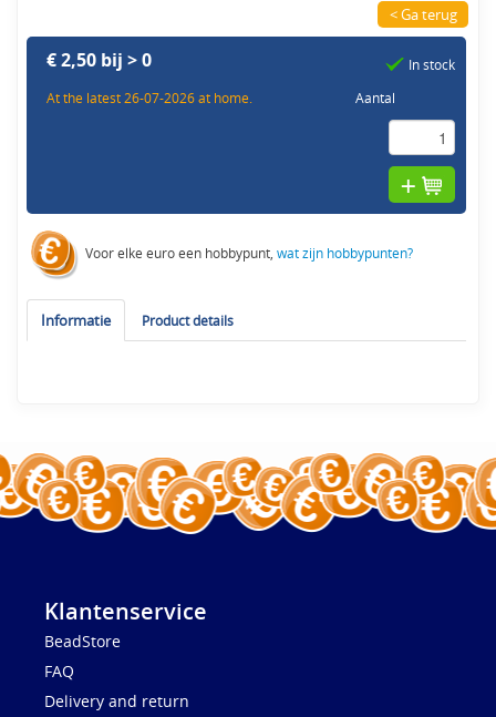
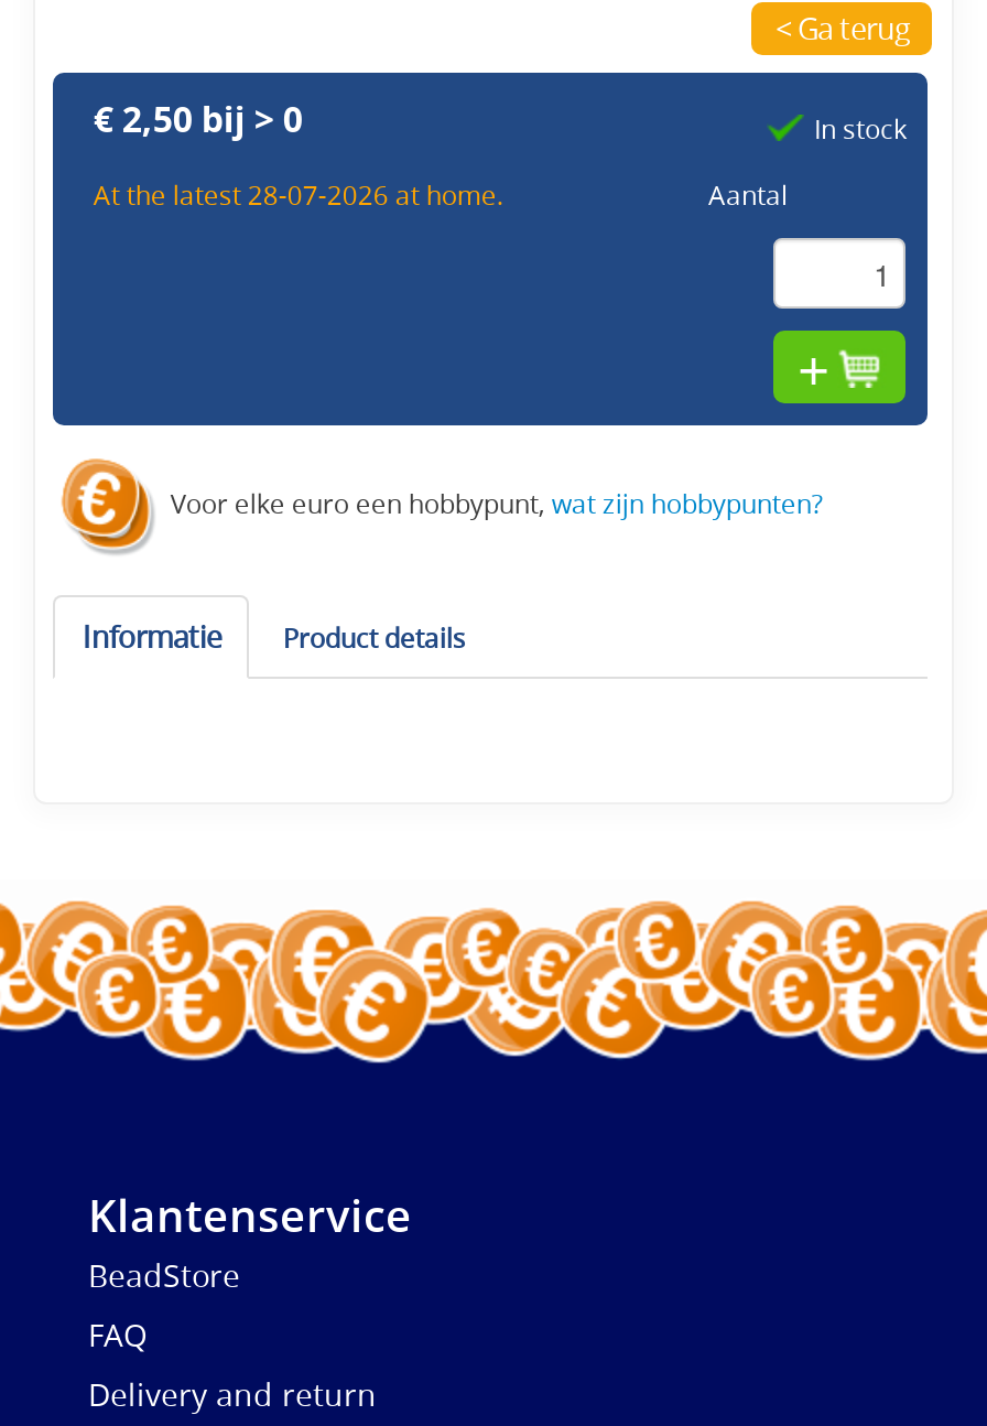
- At the latest 26-07-2026 at home.
+ At the latest 28-07-2026 at home.
